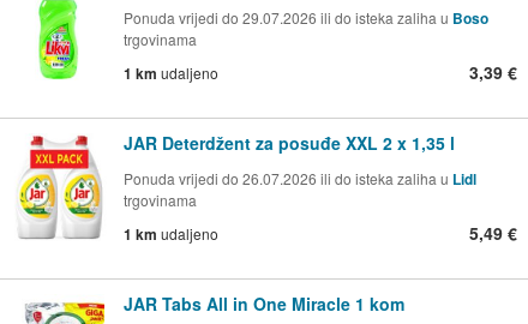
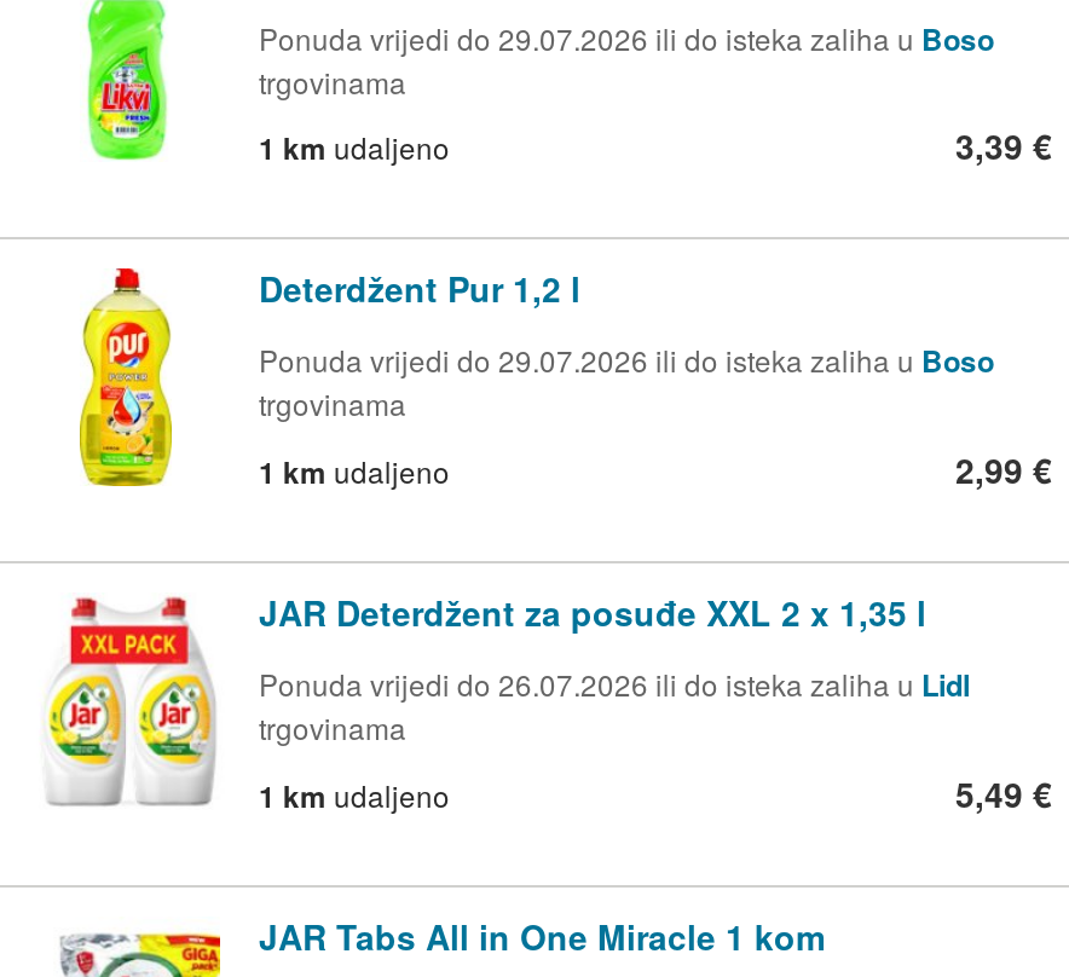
+ [image]
+ Deterdžent Pur 1,2 l
+ Ponuda vrijedi do 29.07.2026 ili do isteka zaliha u Boso
+ trgovinama
+ 1 km udaljeno
+ 2,99 €
